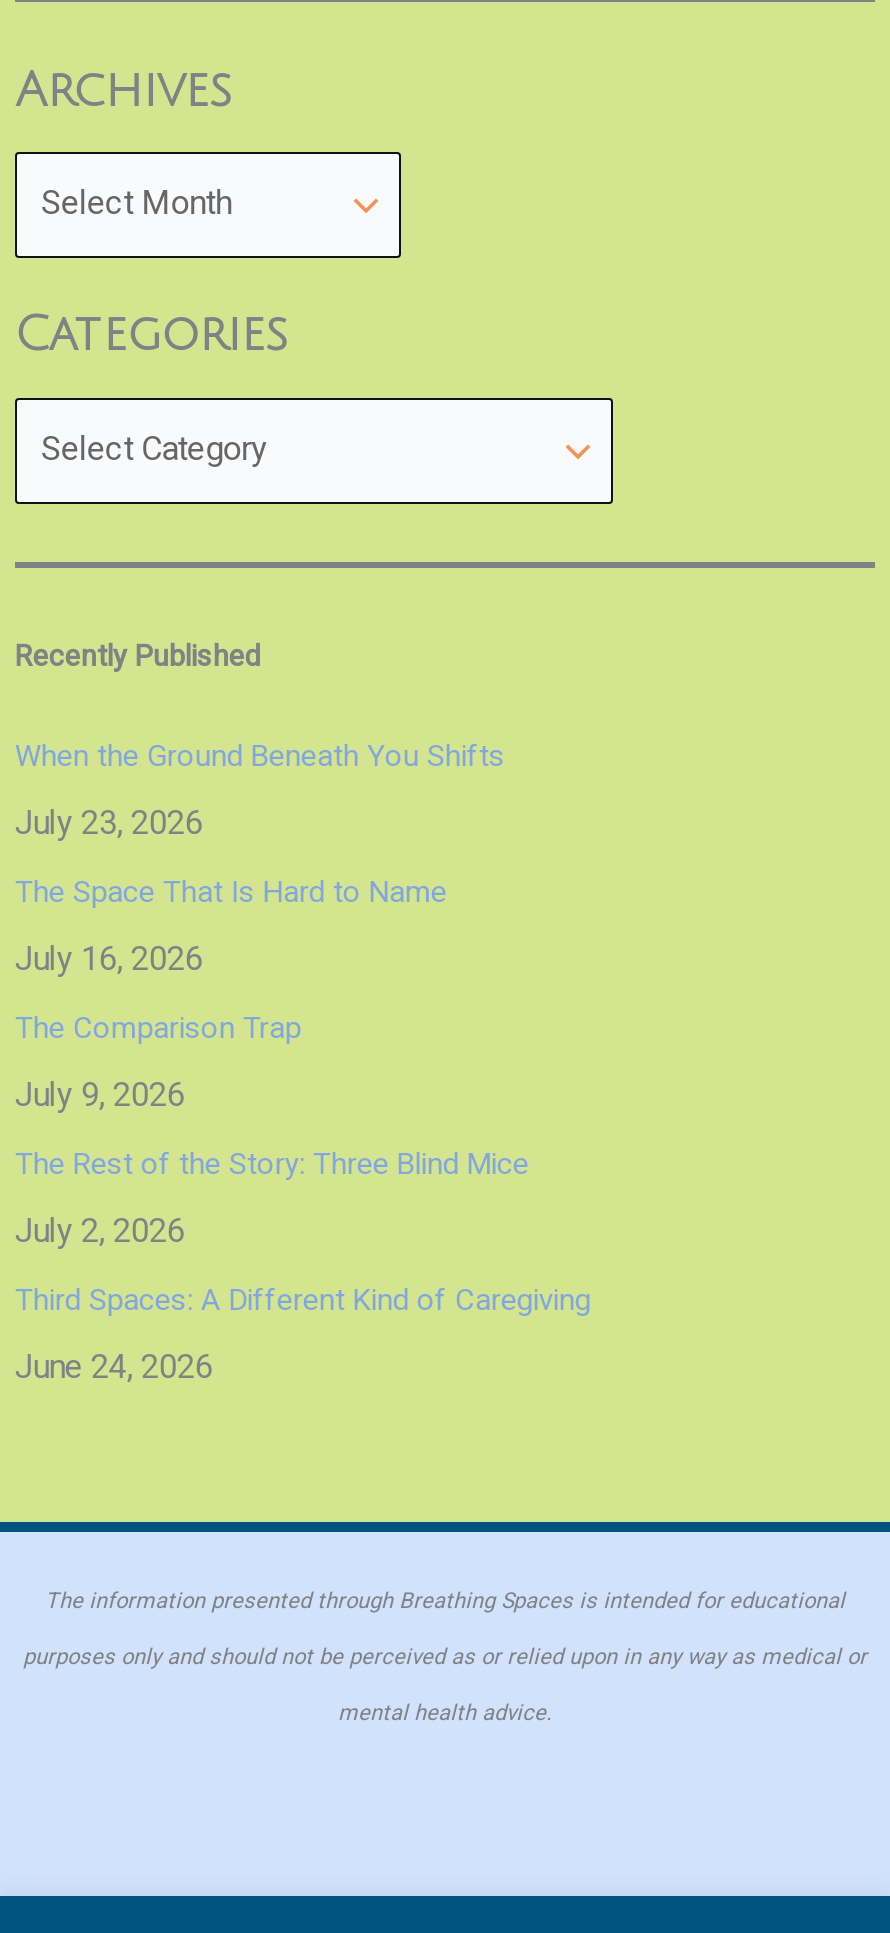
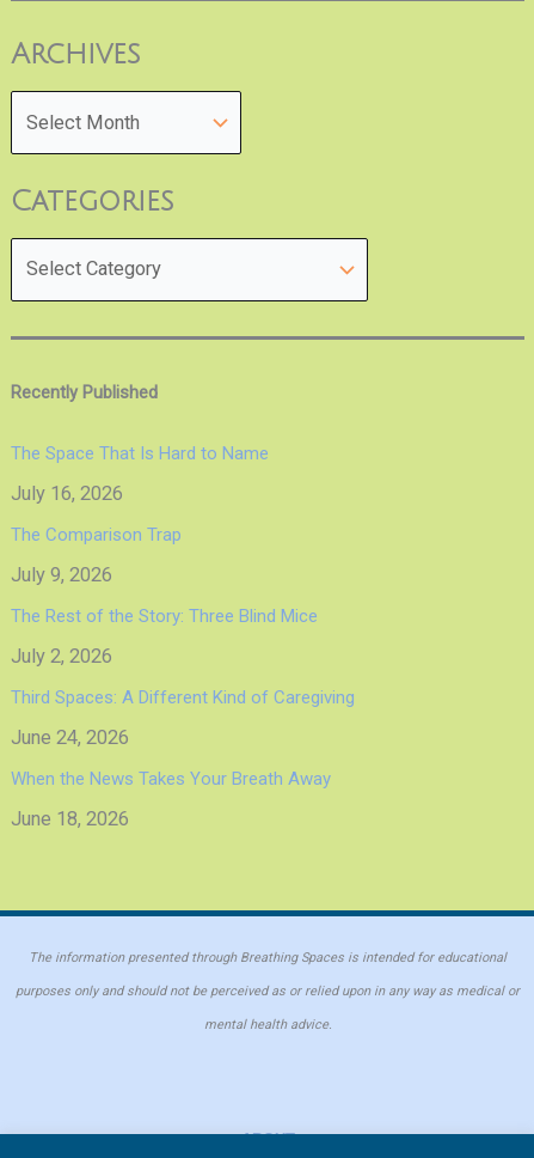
- When the Ground Beneath You Shifts
- July 23, 2026

moved up: The Space That Is Hard to Name | July 16, 2026 | The Comparison Trap | July 9, 2026 | The Rest of the Story: Three Blind Mice | July 2, 2026 | Third Spaces: A Different Kind of Caregiving | June 24, 2026

+ When the News Takes Your Breath Away
+ June 18, 2026
